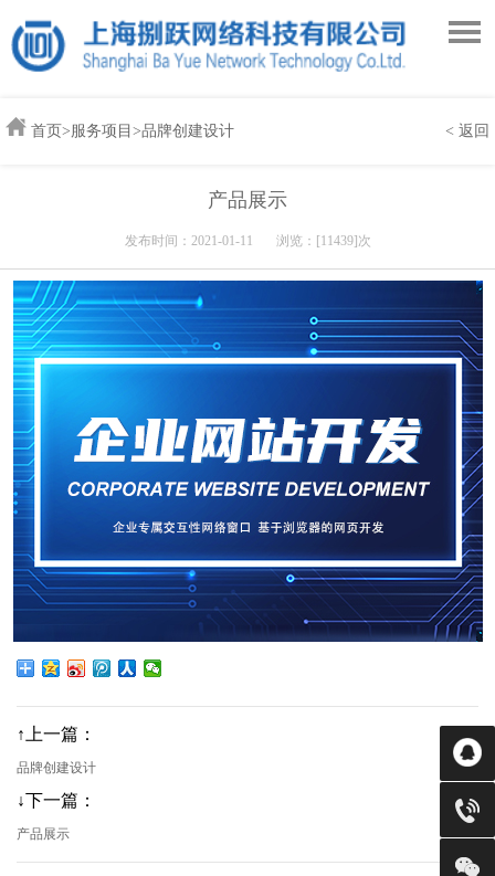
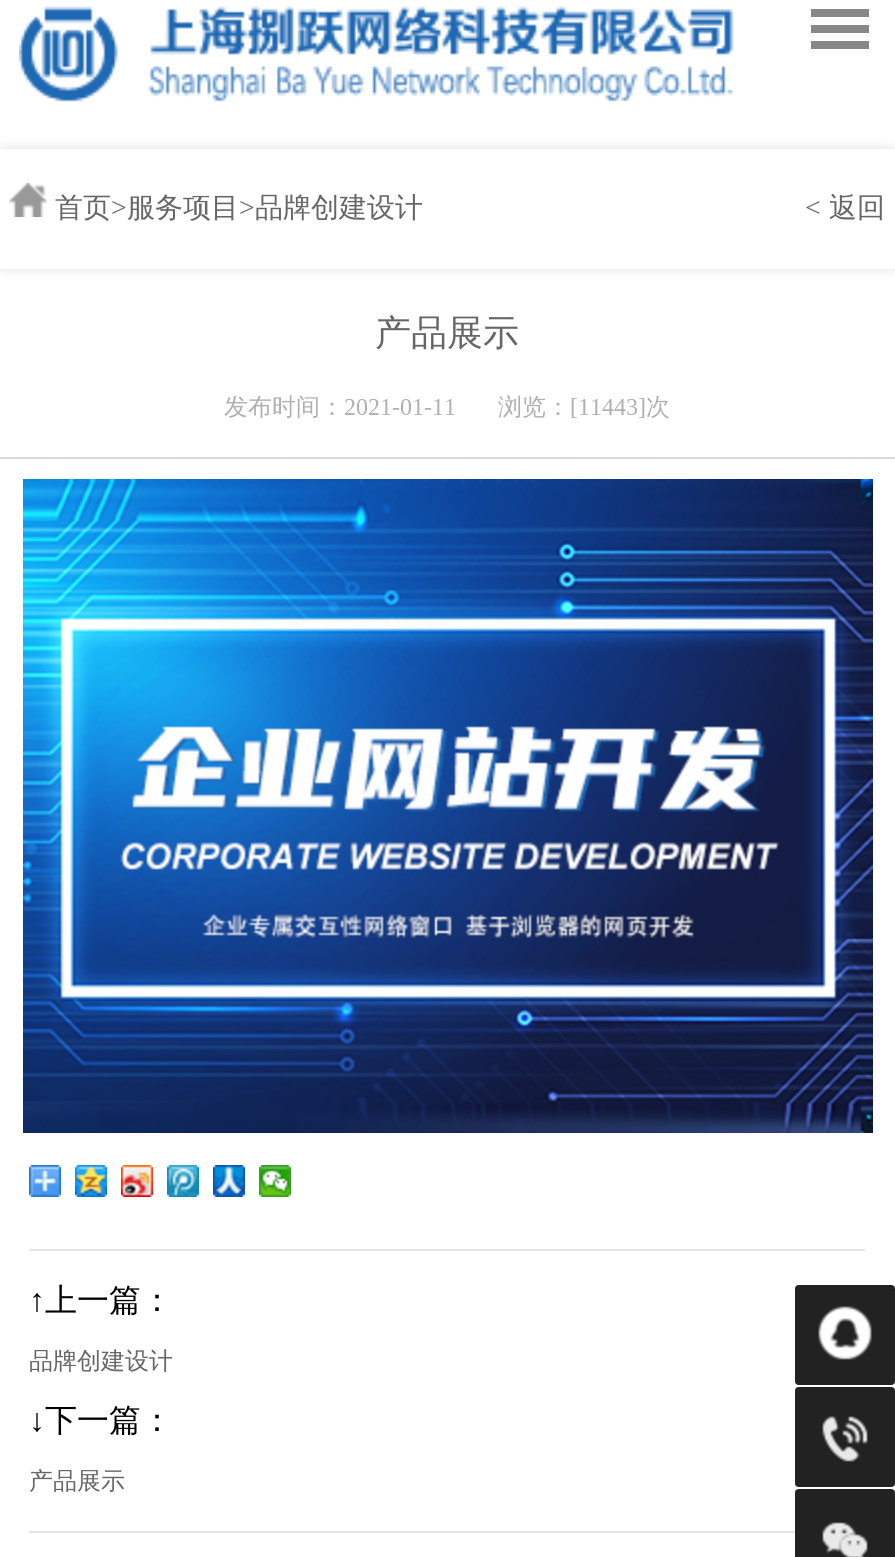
- 发布时间：2021-01-11 浏览：[11439]次
+ 发布时间：2021-01-11 浏览：[11443]次
